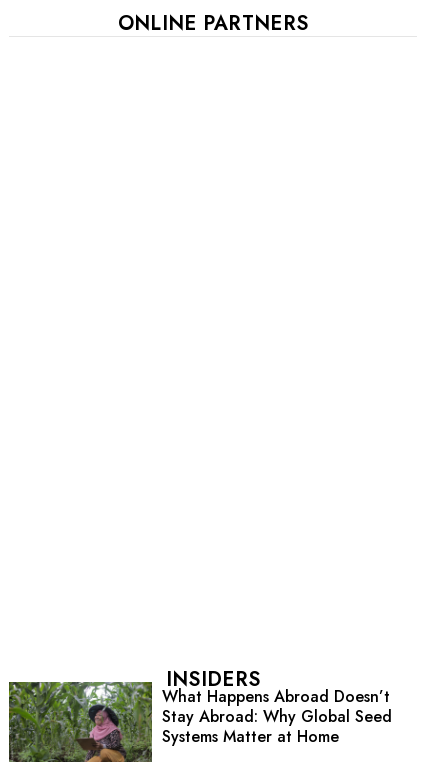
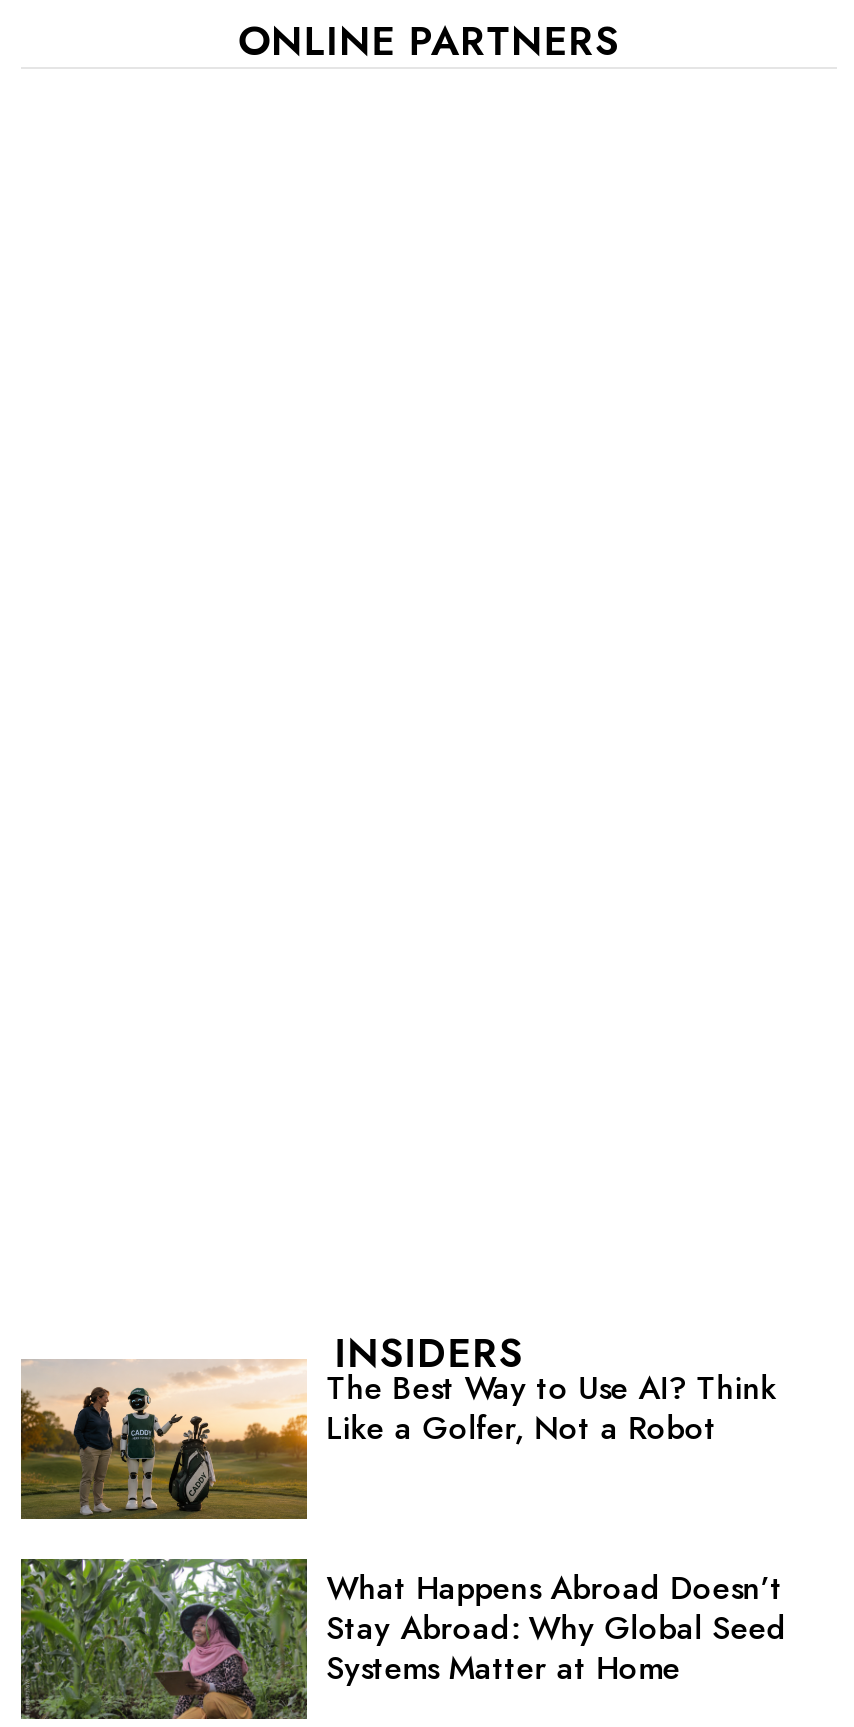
+ [image]
+ The Best Way to Use AI? Think
+ Like a Golfer, Not a Robot
